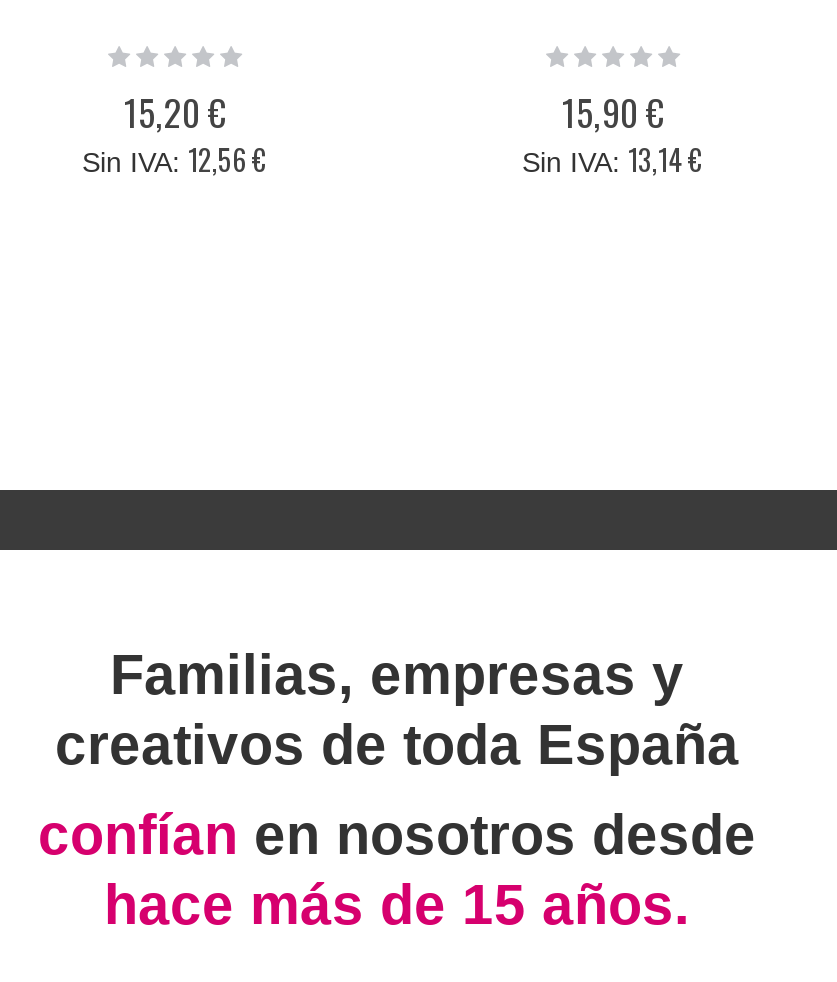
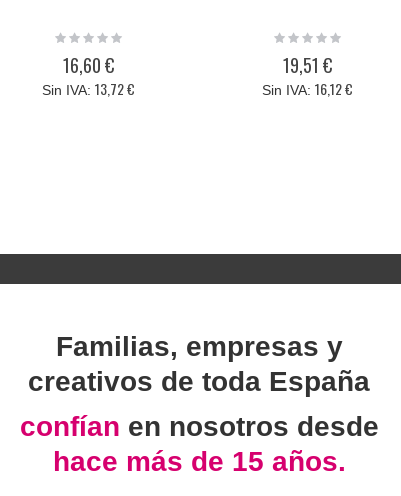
- 15,20 €
- 12,56 €
+ 16,60 €
+ 13,72 €

- 15,90 €
+ 19,51 €

- 13,14 €
+ 16,12 €
